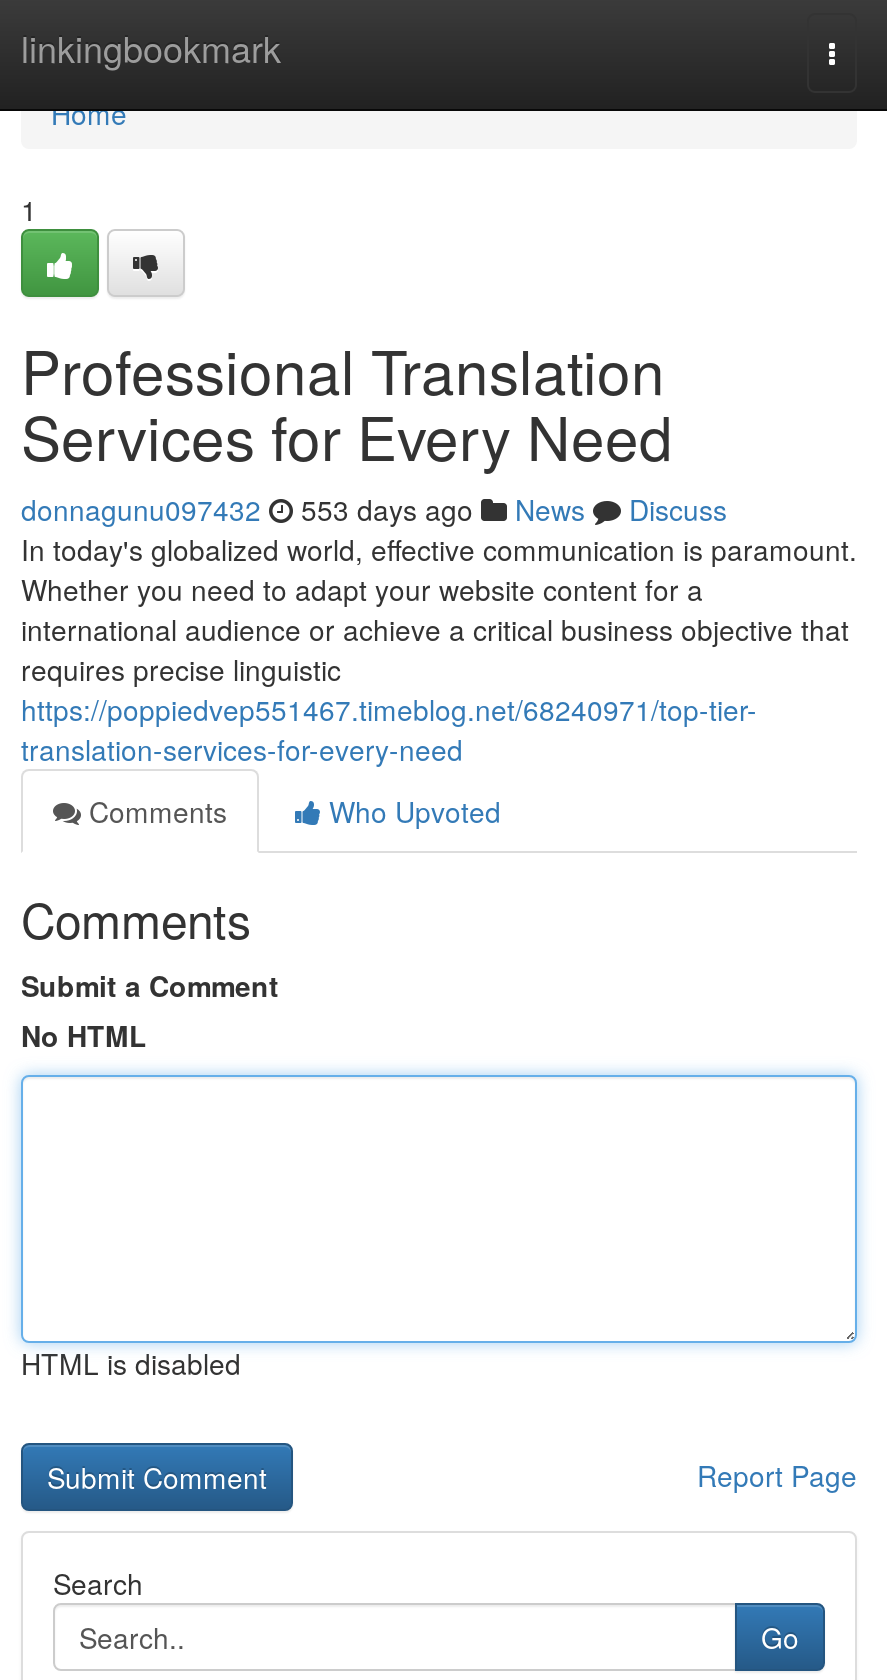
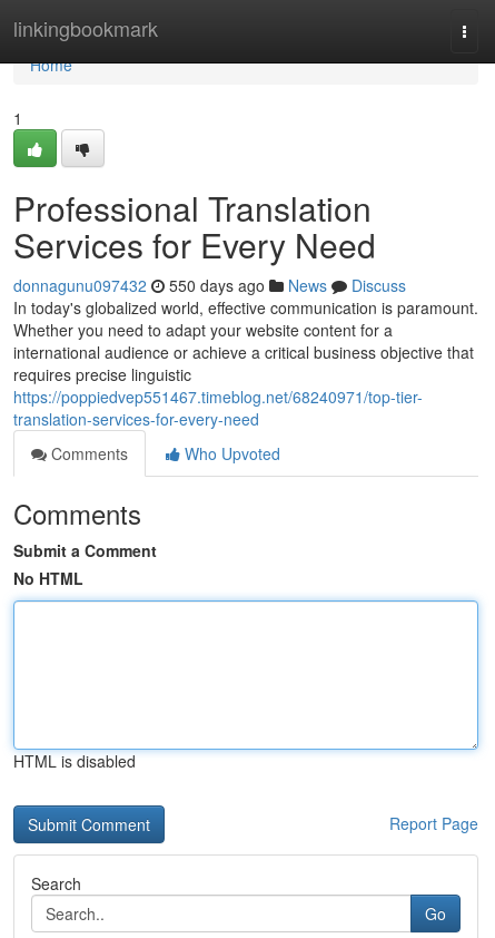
- donnagunu097432 553 days ago News Discuss
+ donnagunu097432 550 days ago News Discuss
